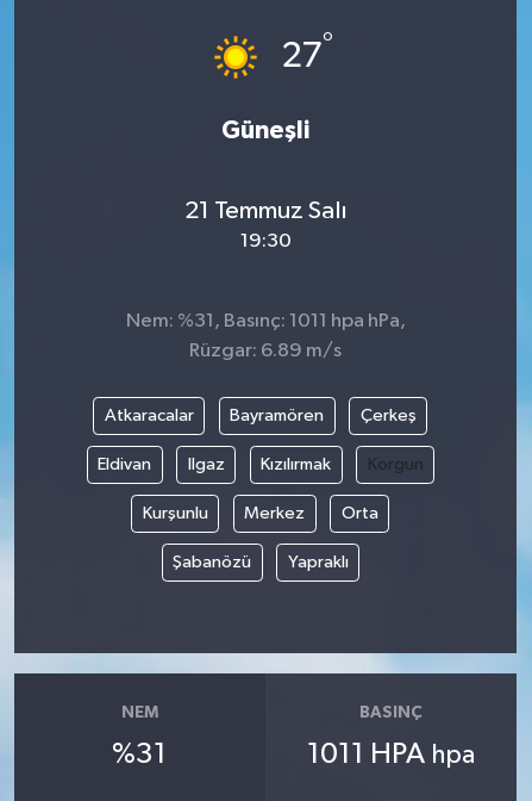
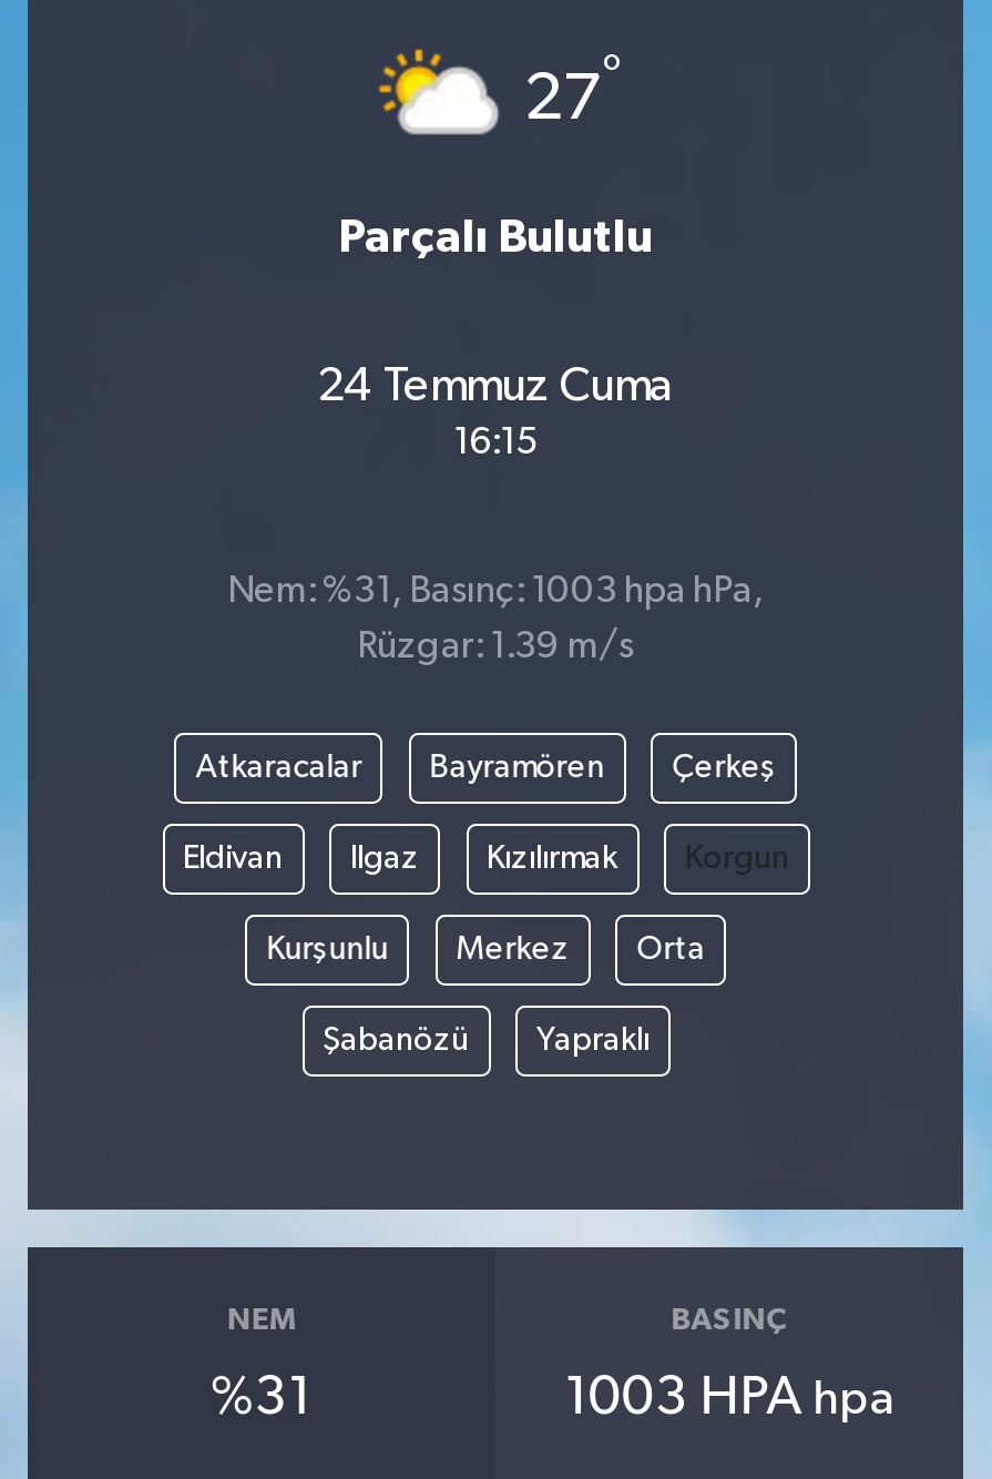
- [image]
- Güneşli
+ [image]
+ Parçalı Bulutlu

- 21 Temmuz Salı
- 19:30
+ 24 Temmuz Cuma
+ 16:15

- Nem: %31, Basınç: 1011 hpa hPa,
+ Nem: %31, Basınç: 1003 hpa hPa,

- Rüzgar: 6.89 m/s
+ Rüzgar: 1.39 m/s

- 1011 HPA hpa
+ 1003 HPA hpa
